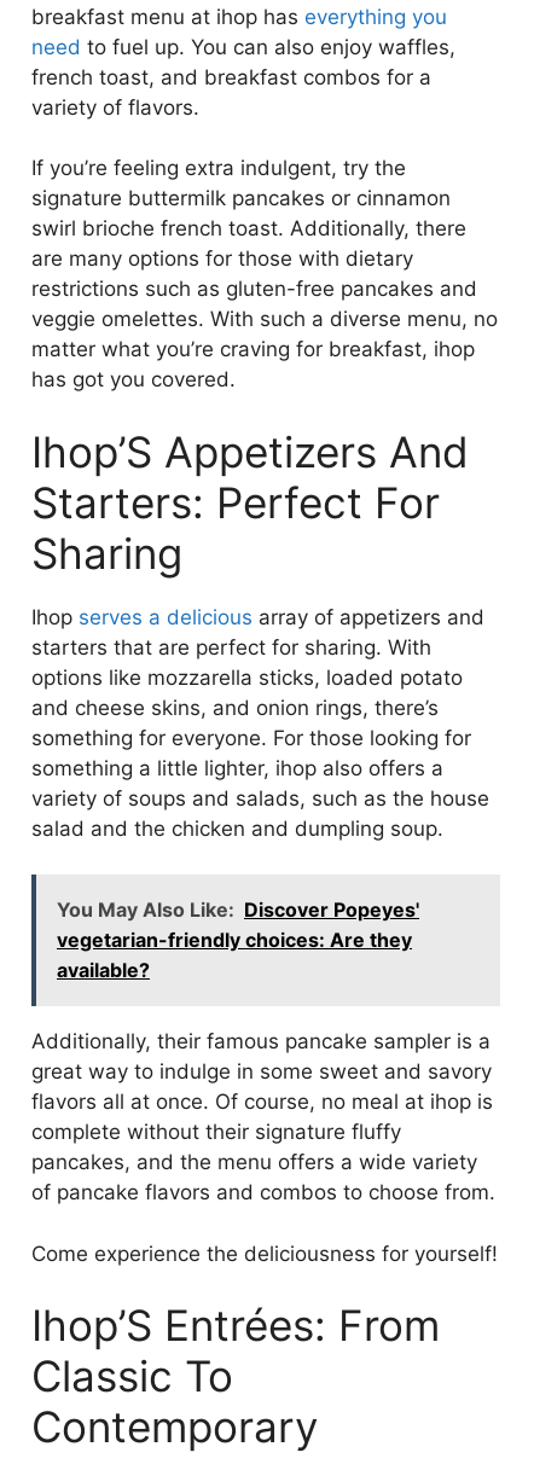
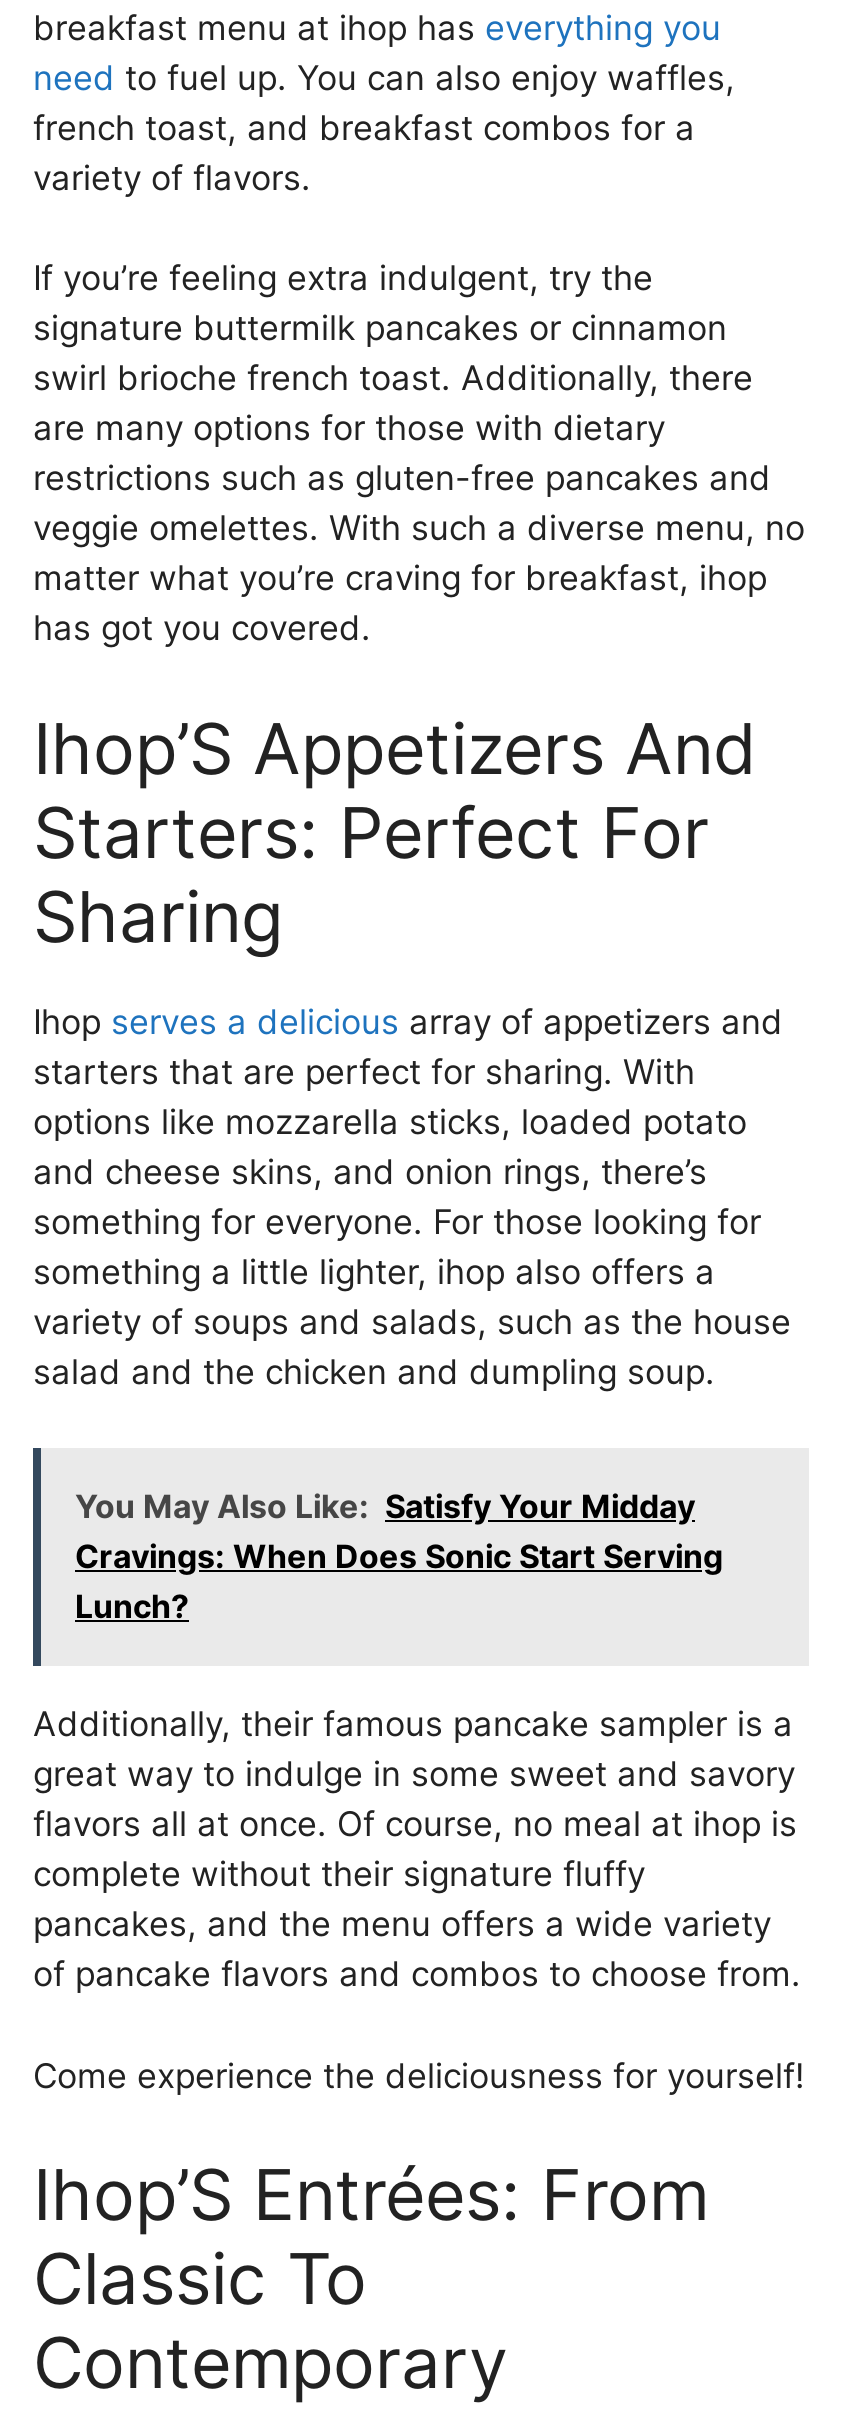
- You May Also Like: Discover Popeyes'
- vegetarian-friendly choices: Are they
- available?
+ You May Also Like: Satisfy Your Midday
+ Cravings: When Does Sonic Start Serving
+ Lunch?
